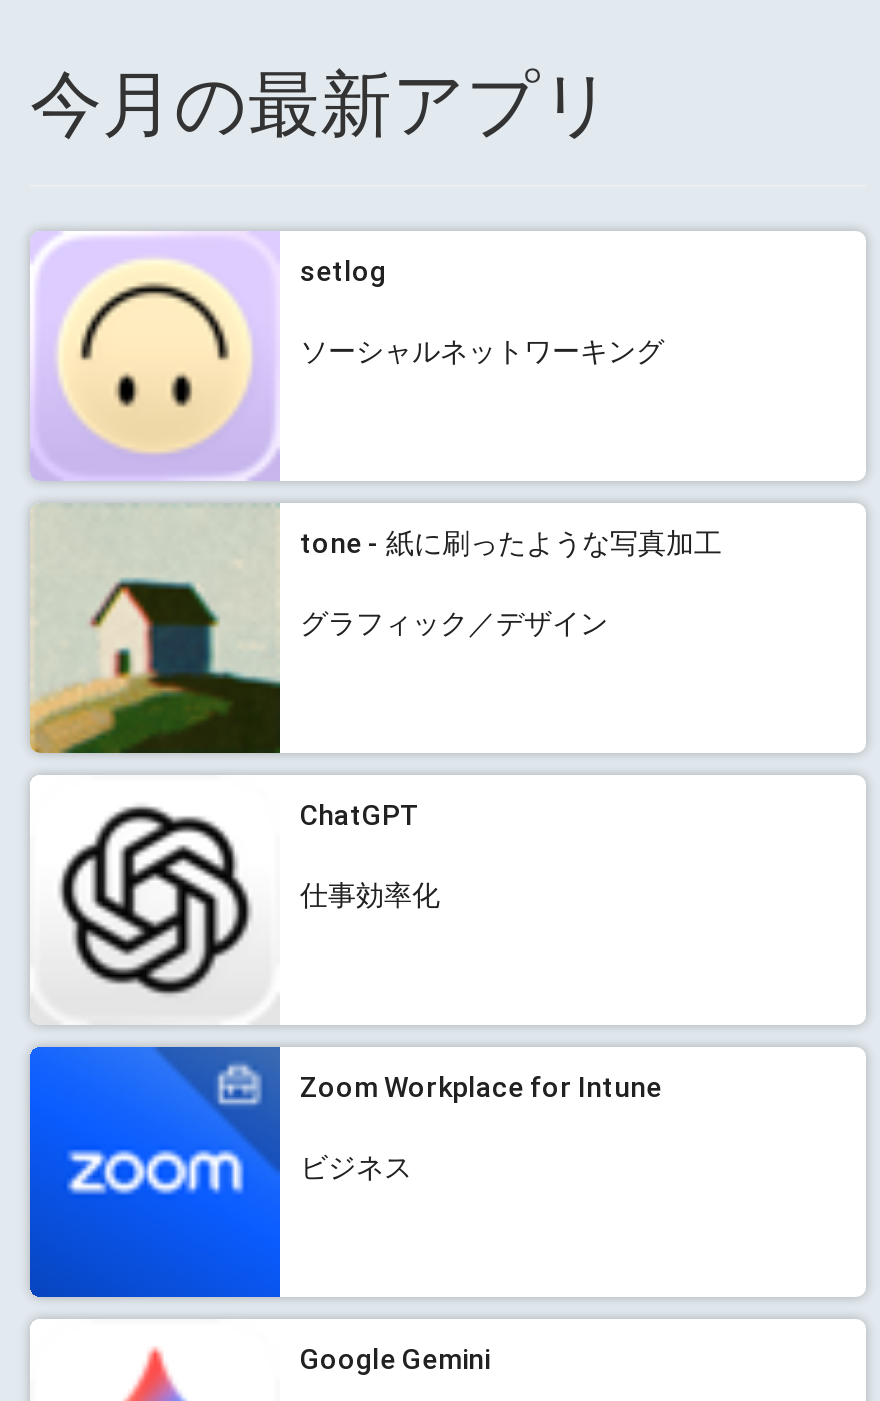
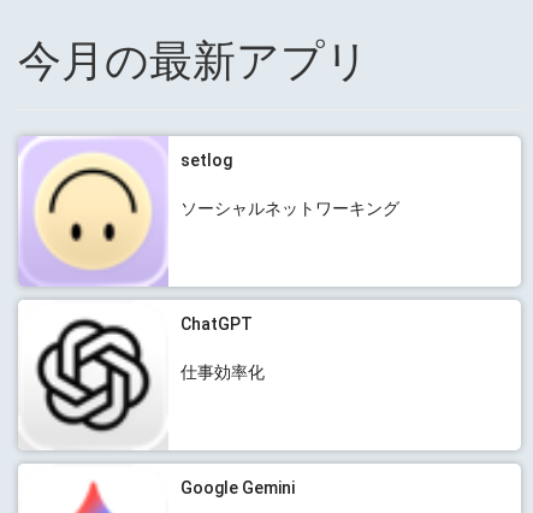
- [image]
- tone - 紙に刷ったような写真加工
- グラフィック／デザイン

- [image]
- Zoom Workplace for Intune
- ビジネス
